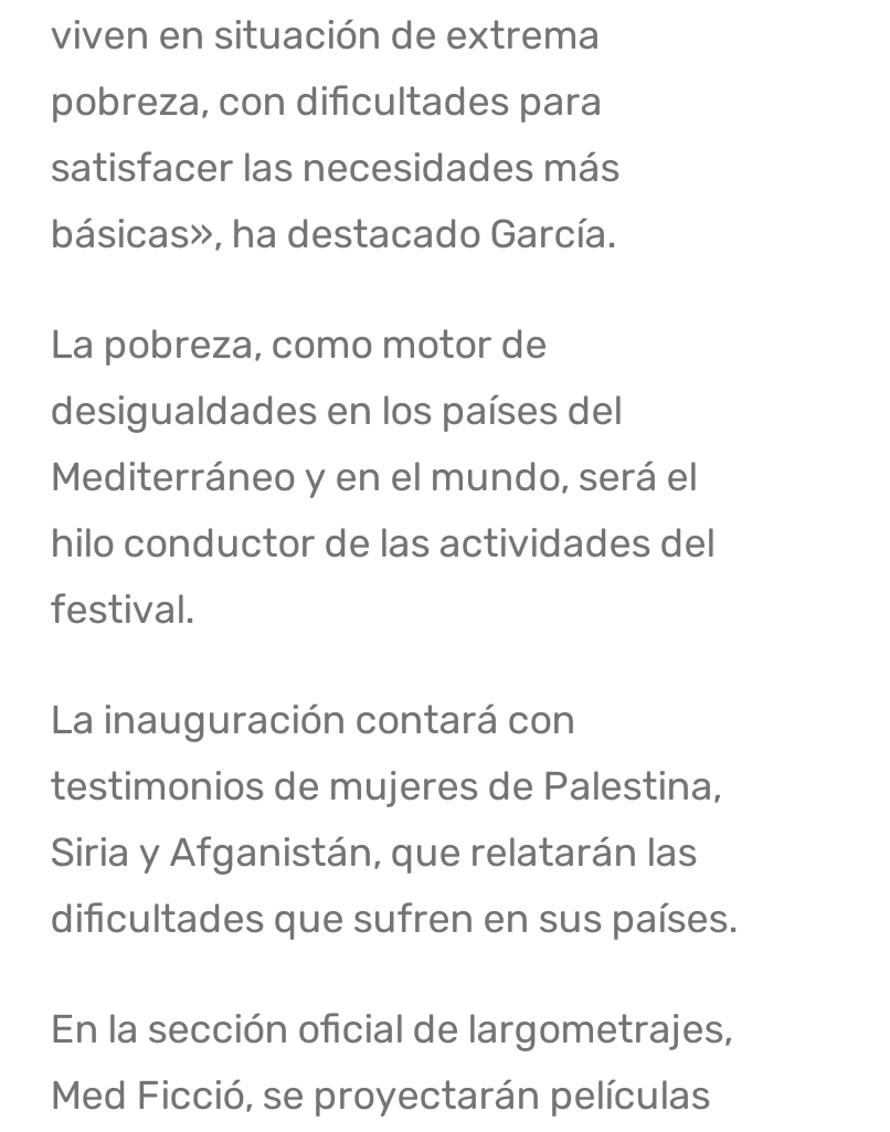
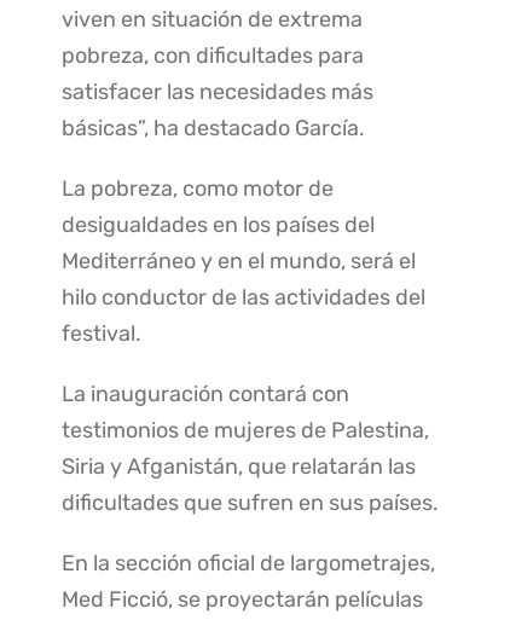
- básicas», ha destacado García.
+ básicas”, ha destacado García.
